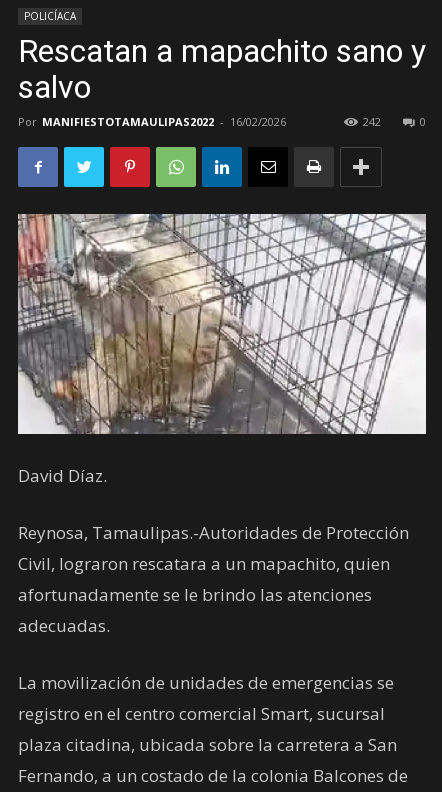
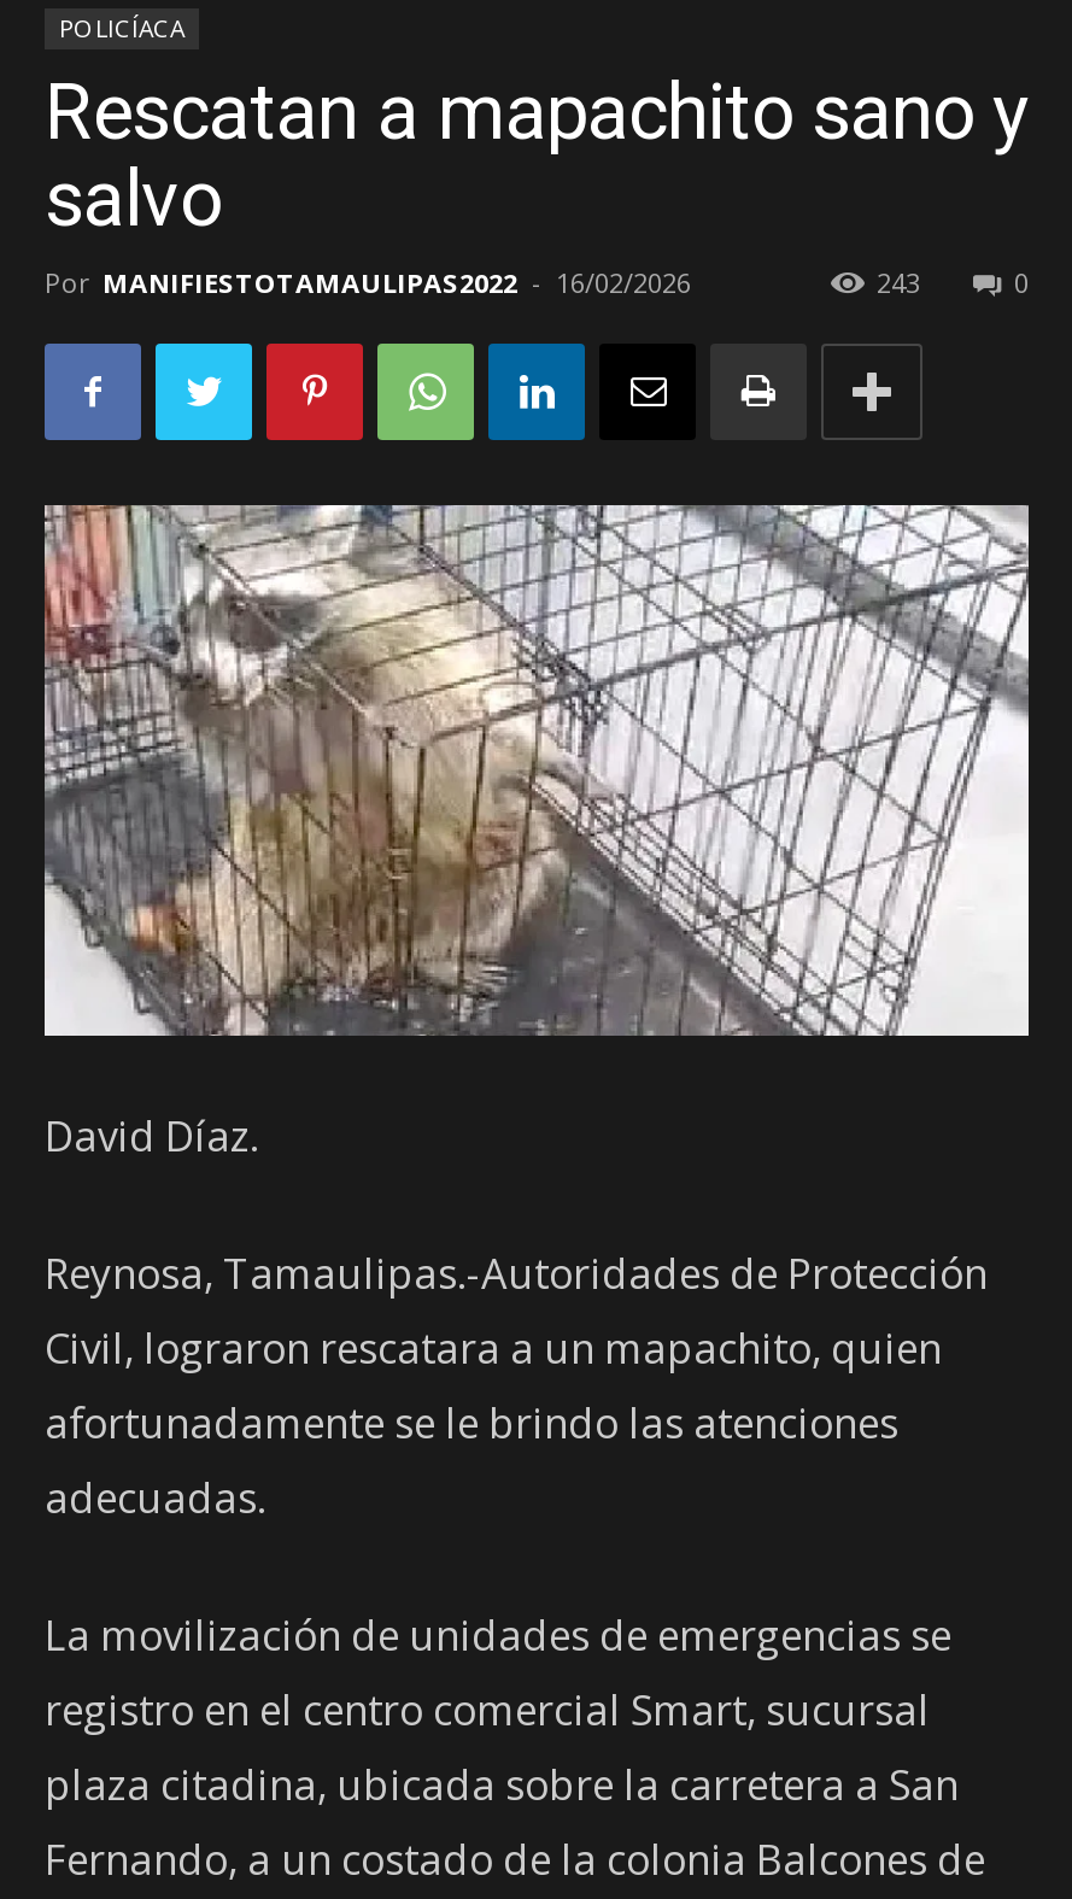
- 242
+ 243
